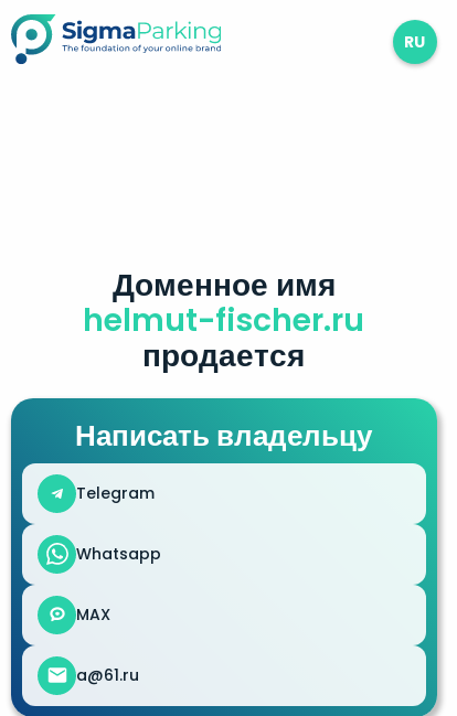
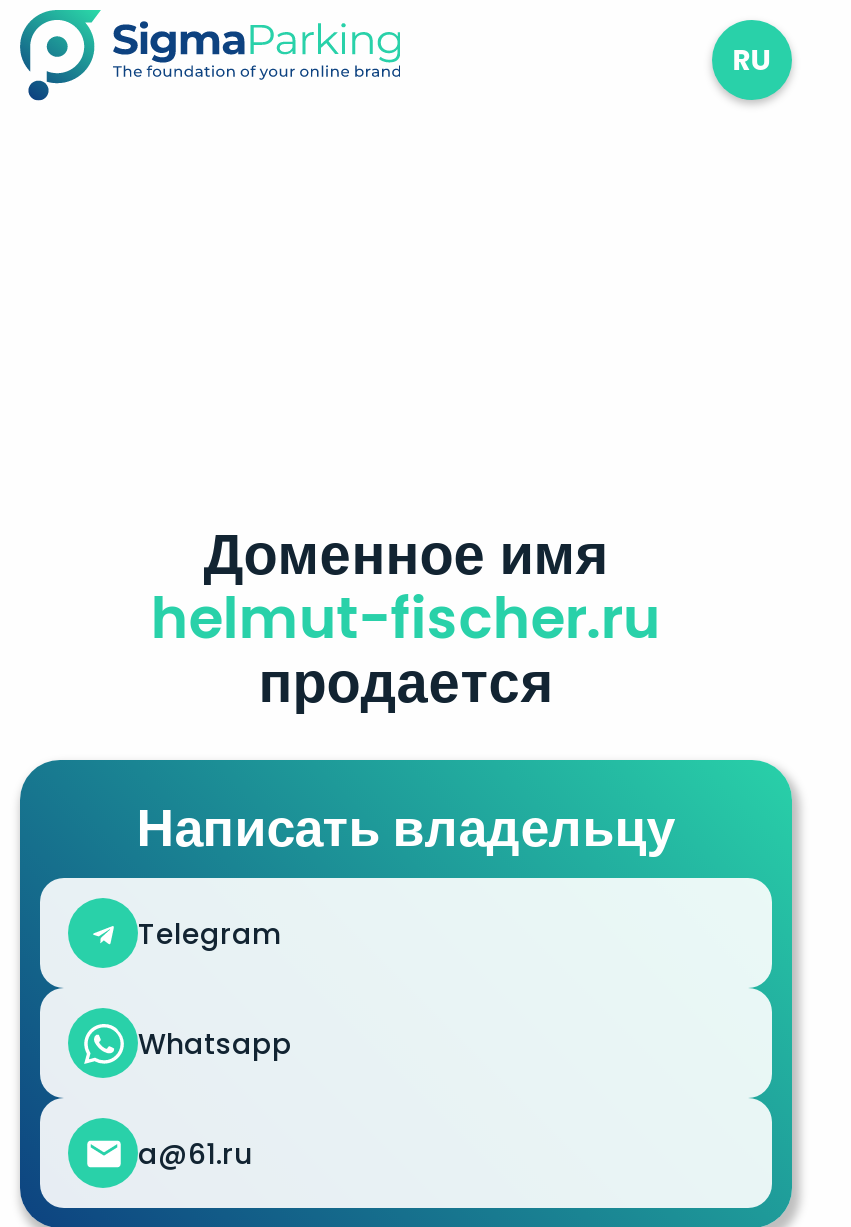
moved down: Доменное имя | helmut-fischer.ru | продается | Написать владельцу | Telegram | Whatsapp

- MAX
